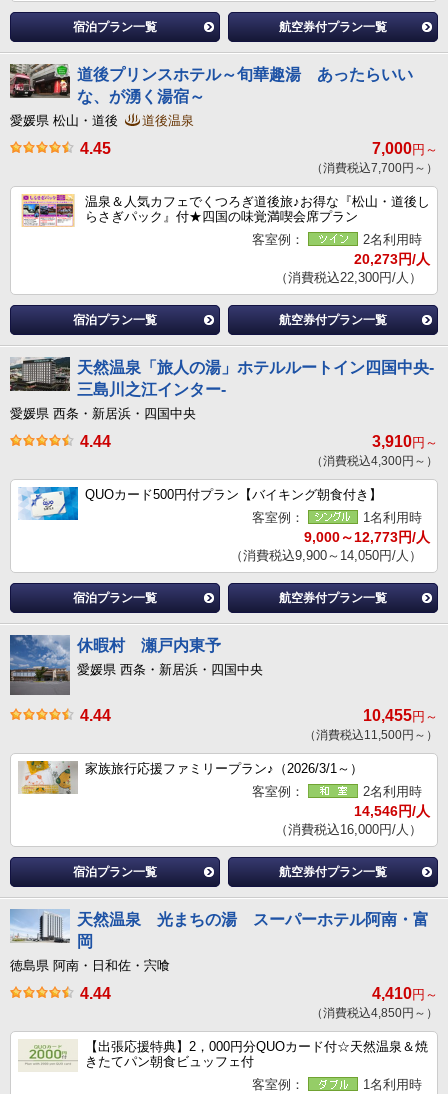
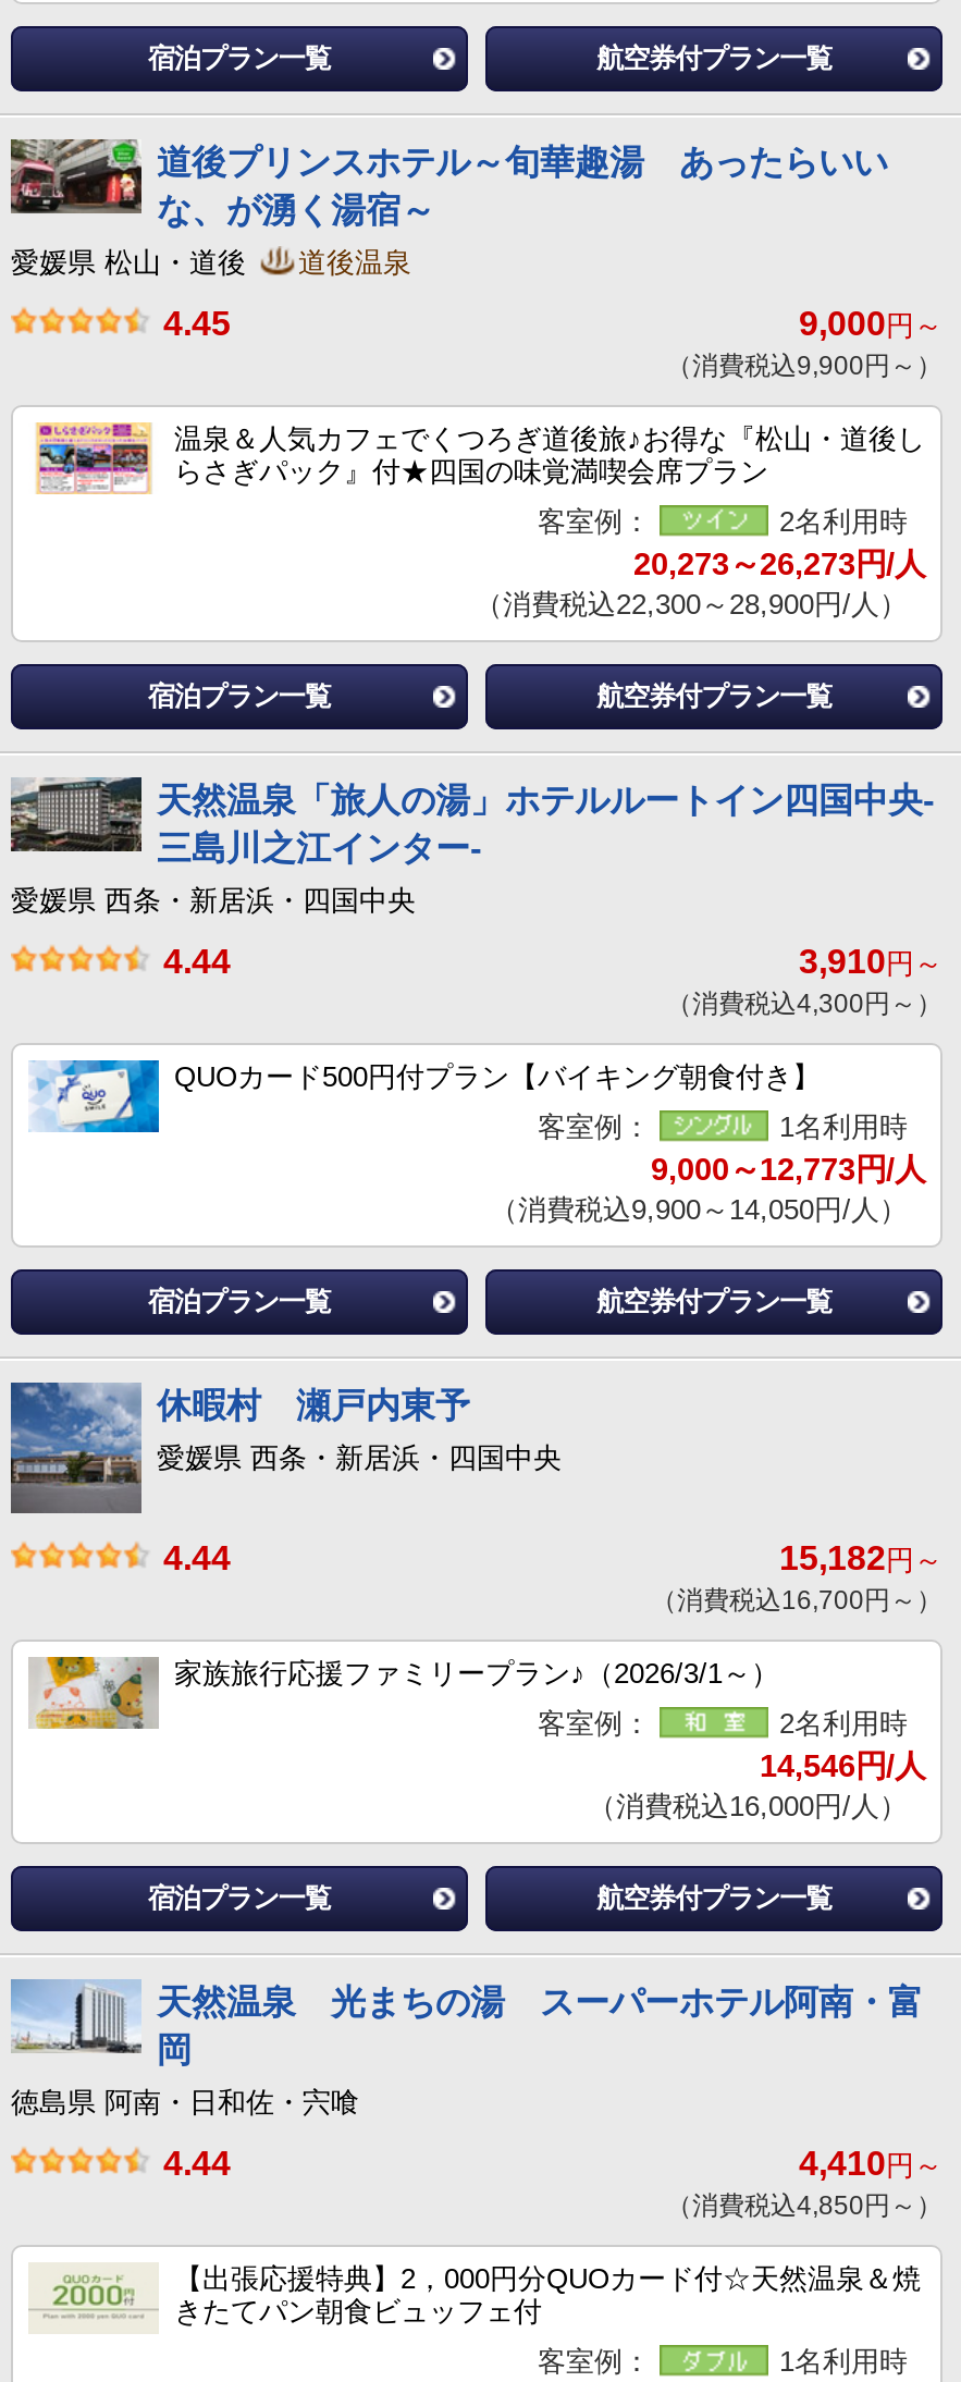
- 7,000円～
+ 9,000円～

- （消費税込7,700円～）
+ （消費税込9,900円～）

- 20,273円/人
- （消費税込22,300円/人）
+ 20,273～26,273円/人
+ （消費税込22,300～28,900円/人）

- 10,455円～
+ 15,182円～

- （消費税込11,500円～）
+ （消費税込16,700円～）
